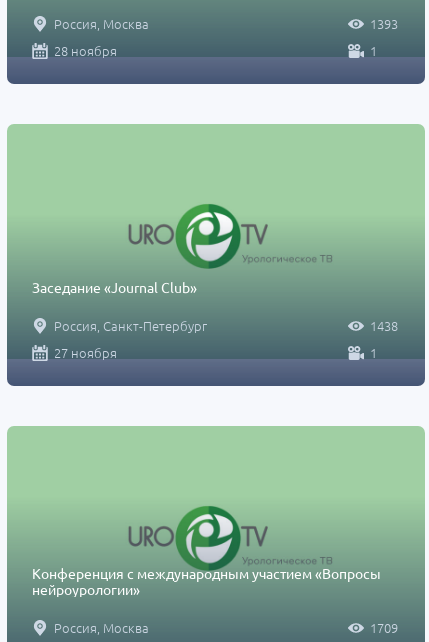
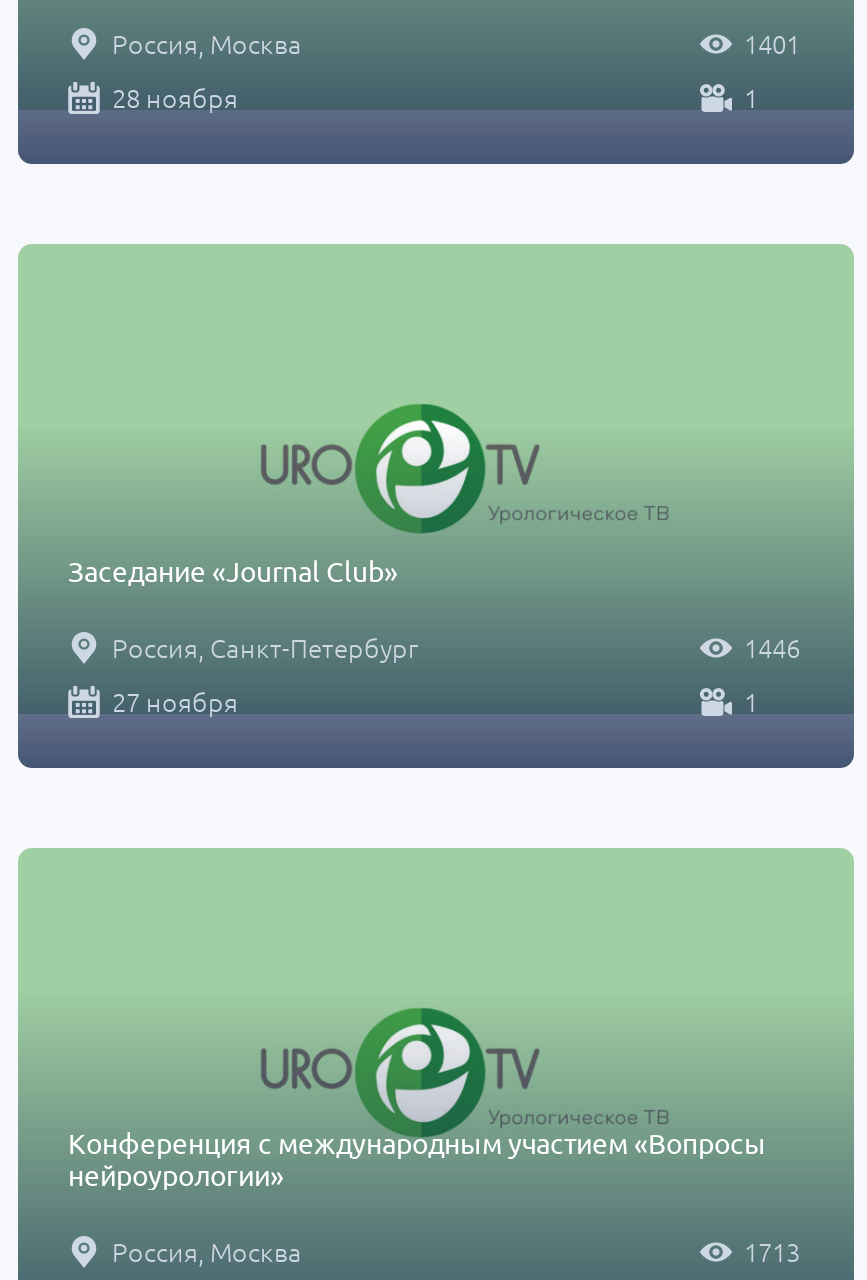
- 1393
+ 1401

- 1438
+ 1446

- 1709
+ 1713
